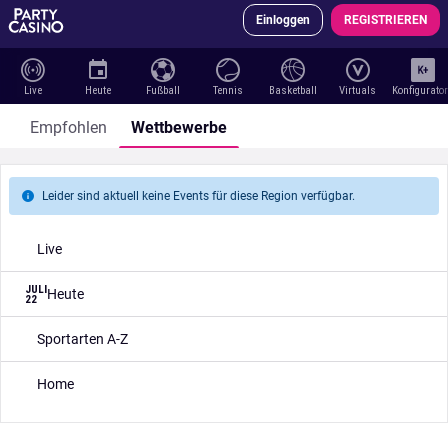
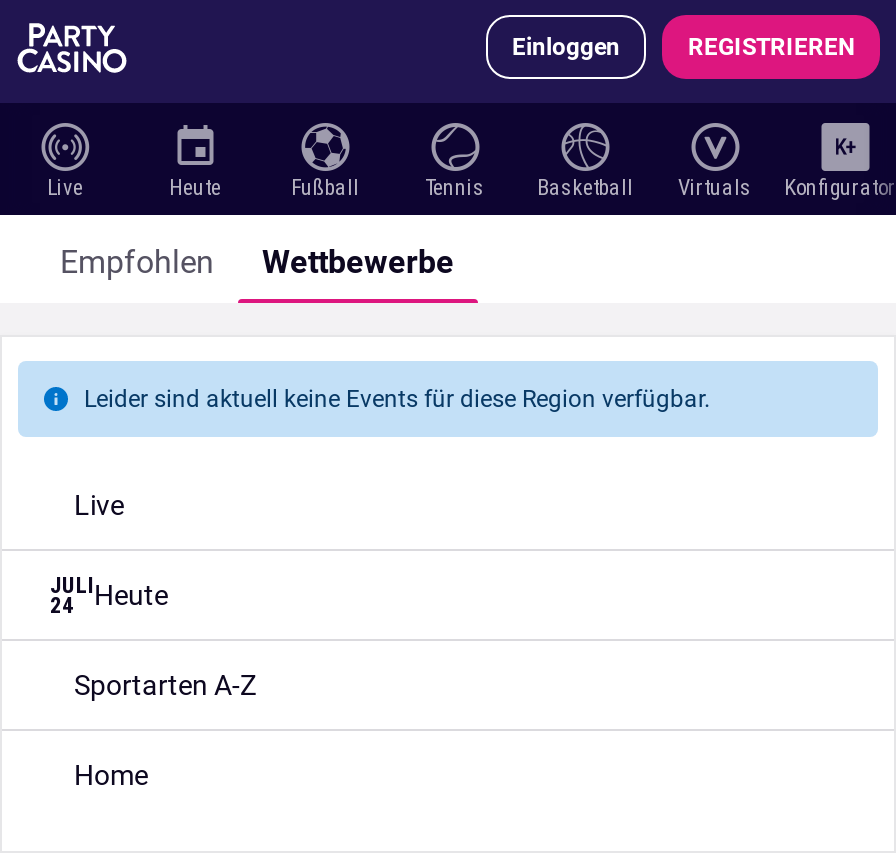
- 22 JULI Heute
+ 24 JULI Heute
